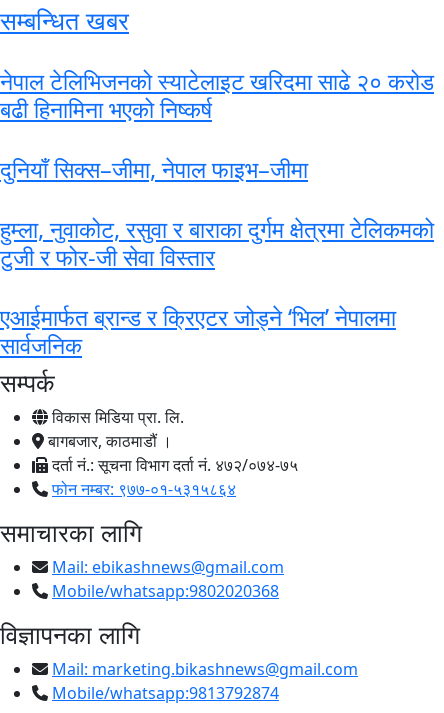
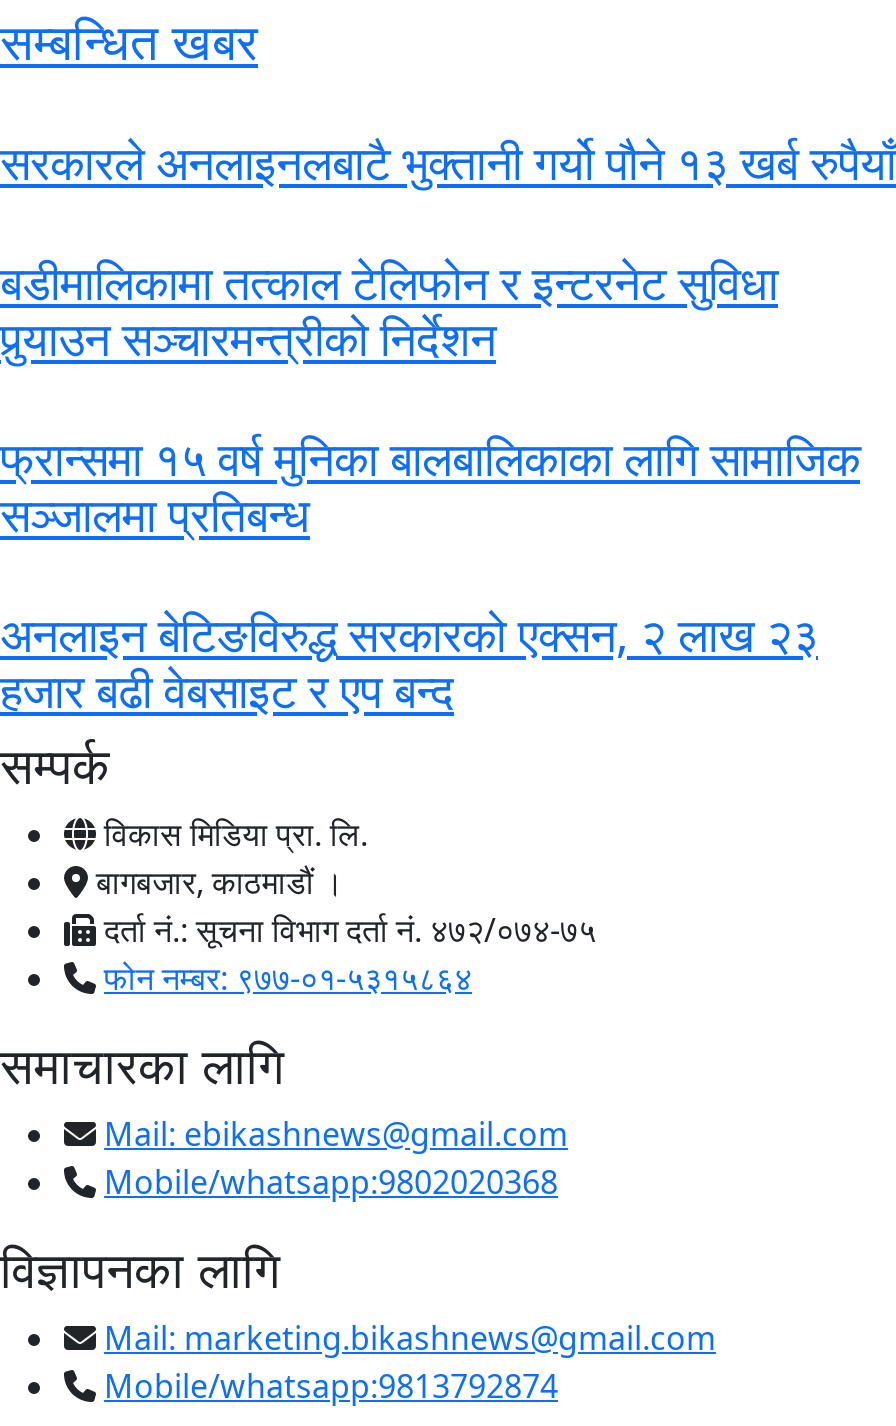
- नेपाल टेलिभिजनको स्याटेलाइट खरिदमा साढे २० करोड
- बढी हिनामिना भएको निष्कर्ष
+ सरकारले अनलाइनलबाटै भुक्तानी गर्यो पौने १३ खर्ब रुपैयाँ

- दुनियाँ सिक्स–जीमा, नेपाल फाइभ–जीमा
+ बडीमालिकामा तत्काल टेलिफोन र इन्टरनेट सुविधा
+ पुर्‍याउन सञ्चारमन्त्रीको निर्देशन

- हुम्ला, नुवाकोट, रसुवा र बाराका दुर्गम क्षेत्रमा टेलिकमको
- टुजी र फोर-जी सेवा विस्तार
+ फ्रान्समा १५ वर्ष मुनिका बालबालिकाका लागि सामाजिक
+ सञ्जालमा प्रतिबन्ध

- एआईमार्फत ब्रान्ड र क्रिएटर जोड्ने ‘भिल’ नेपालमा
- सार्वजनिक
+ अनलाइन बेटिङविरुद्ध सरकारको एक्सन, २ लाख २३
+ हजार बढी वेबसाइट र एप बन्द
